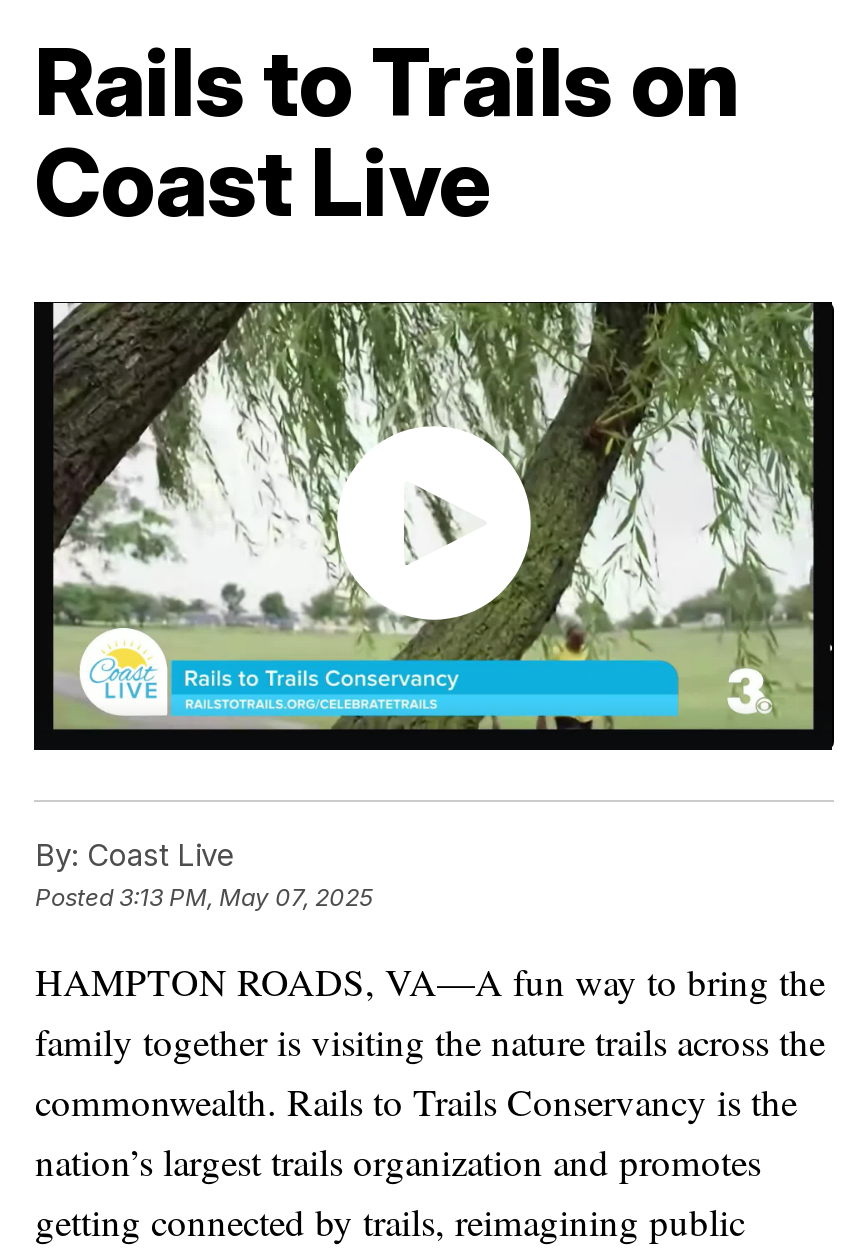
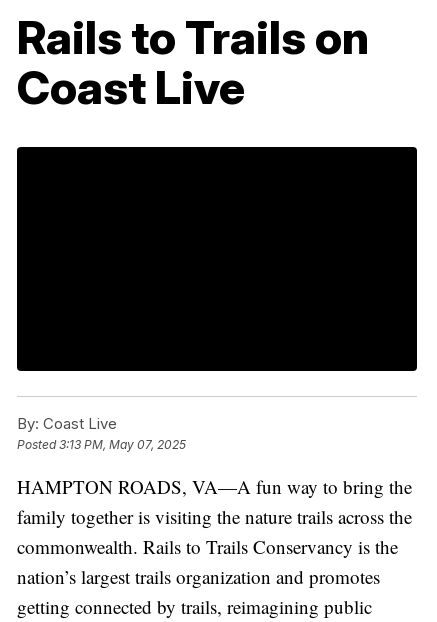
- [image]
